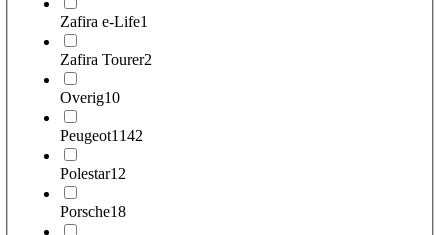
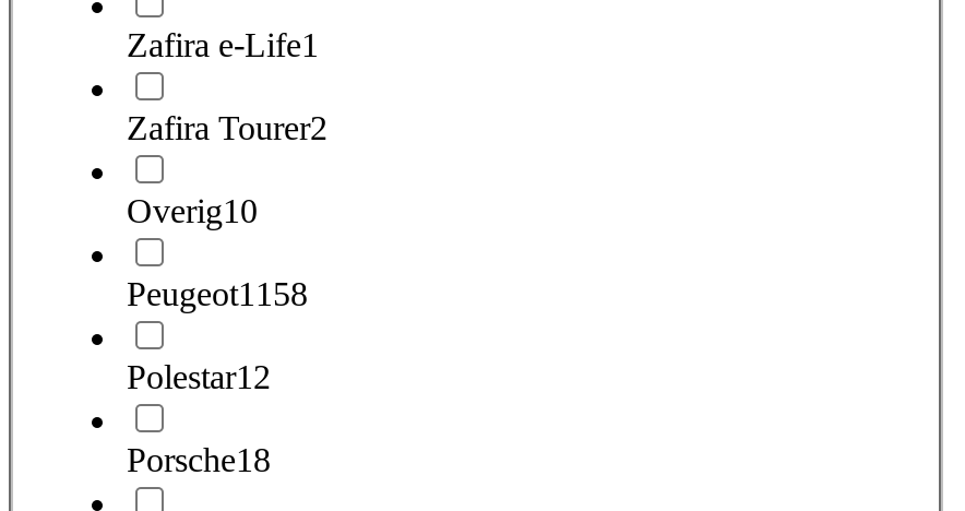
- Peugeot1142
+ Peugeot1158
